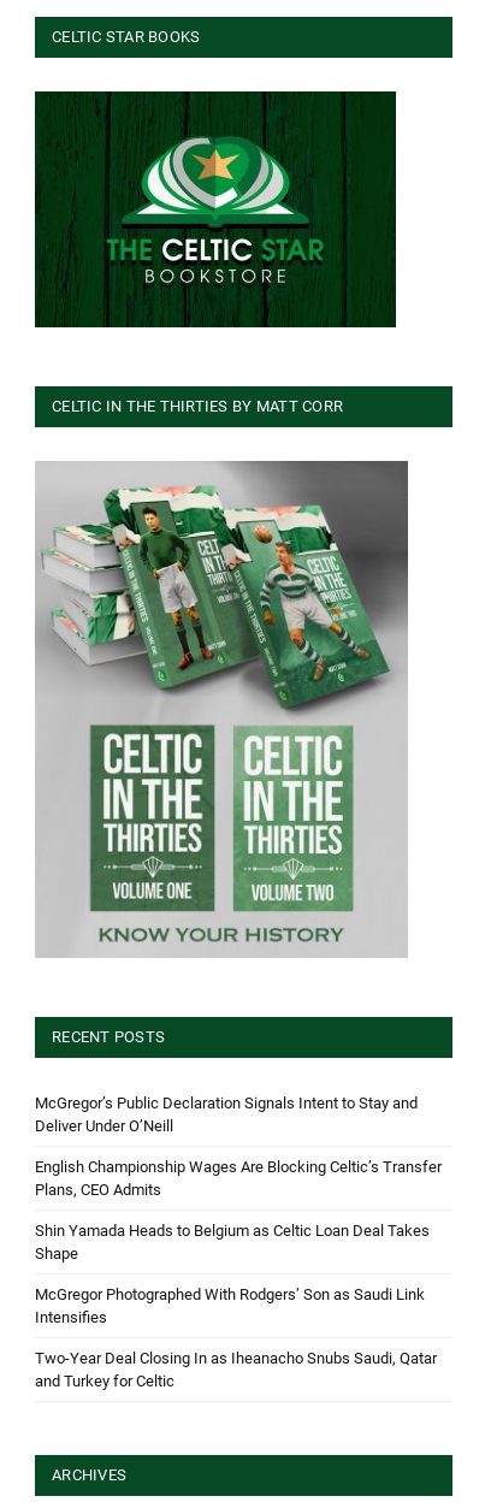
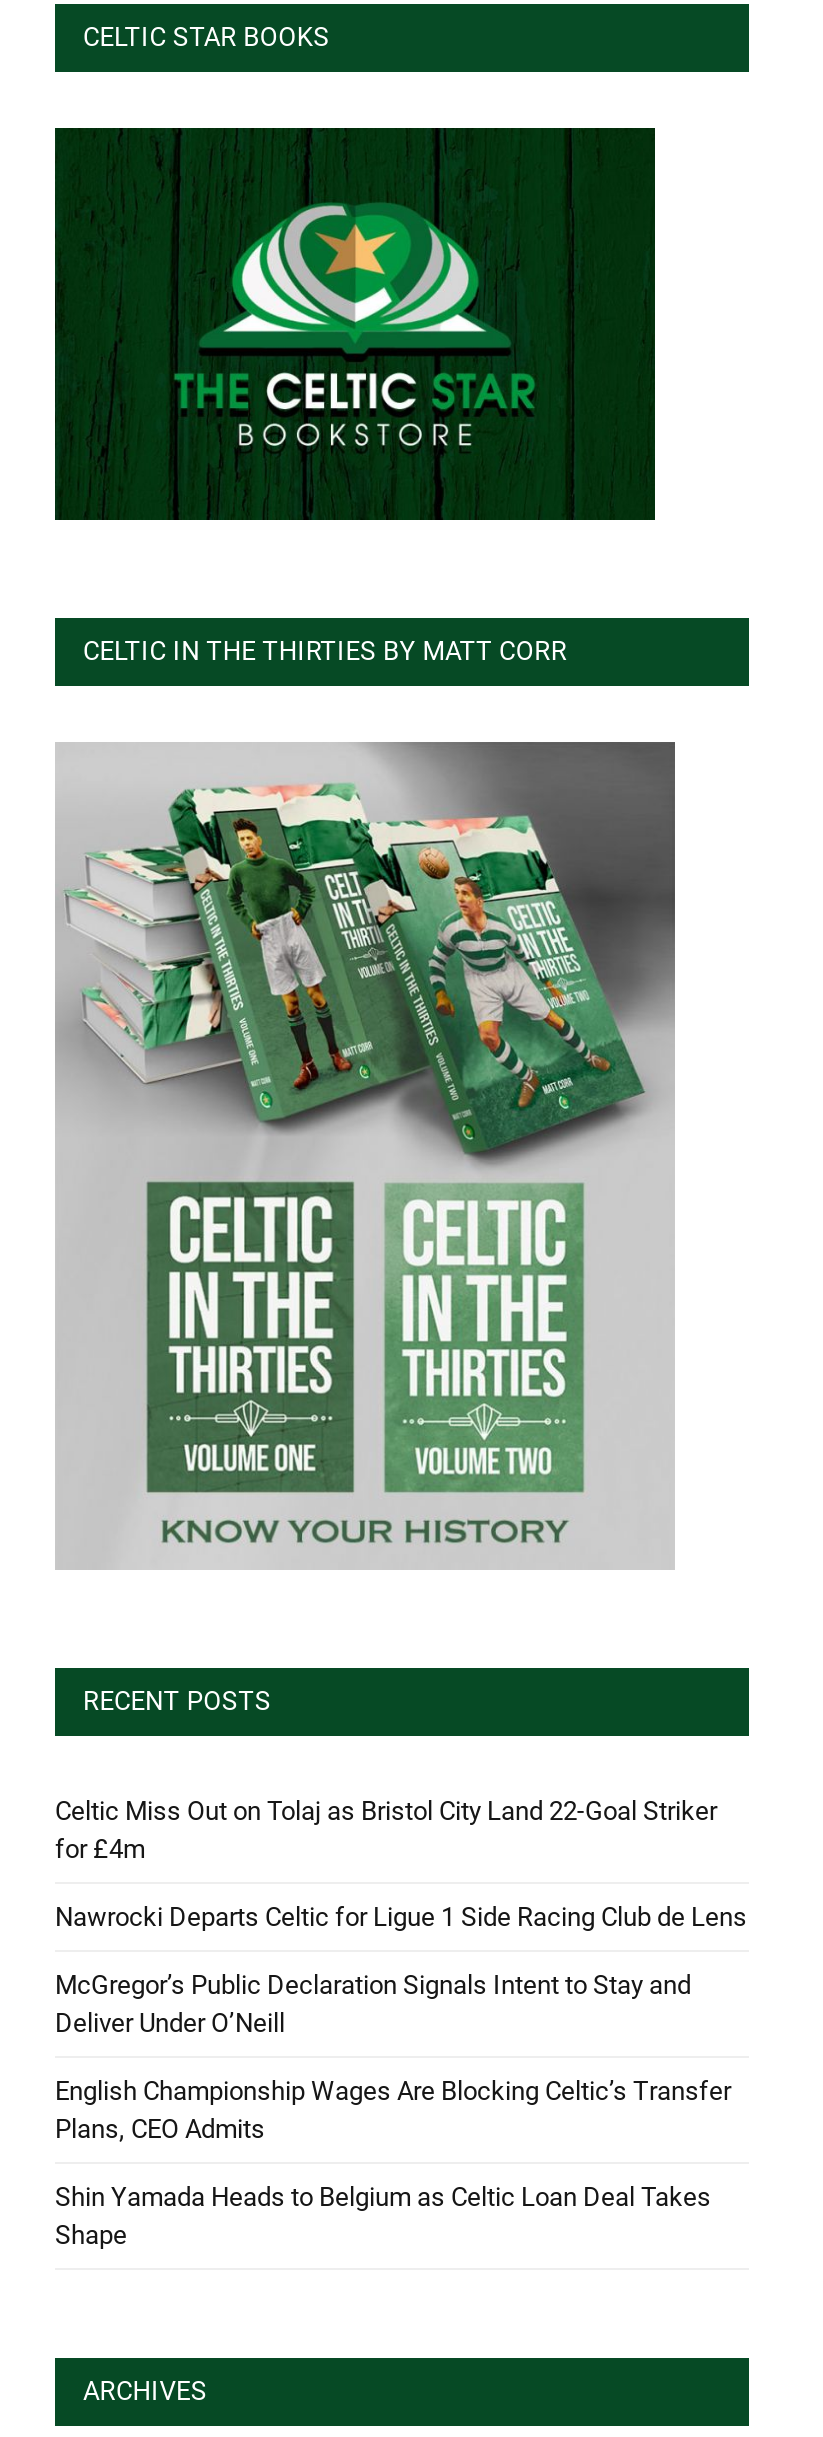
+ Celtic Miss Out on Tolaj as Bristol City Land 22-Goal Striker
+ for £4m
+ Nawrocki Departs Celtic for Ligue 1 Side Racing Club de Lens

moved down: McGregor’s Public Declaration Signals Intent to Stay and | Deliver Under O’Neill | English Championship Wages Are Blocking Celtic’s Transfer | Plans, CEO Admits | Shin Yamada Heads to Belgium as Celtic Loan Deal Takes | Shape

- McGregor Photographed With Rodgers’ Son as Saudi Link
- Intensifies
- Two-Year Deal Closing In as Iheanacho Snubs Saudi, Qatar
- and Turkey for Celtic
